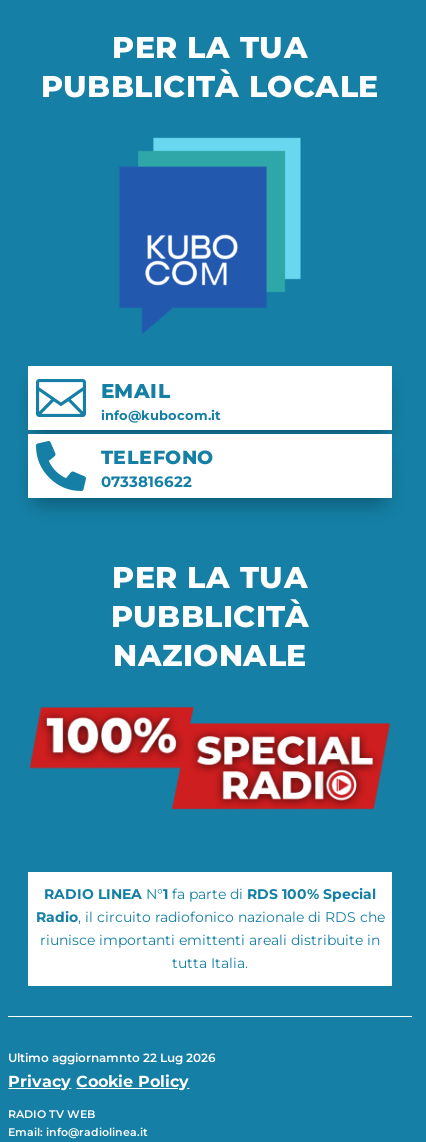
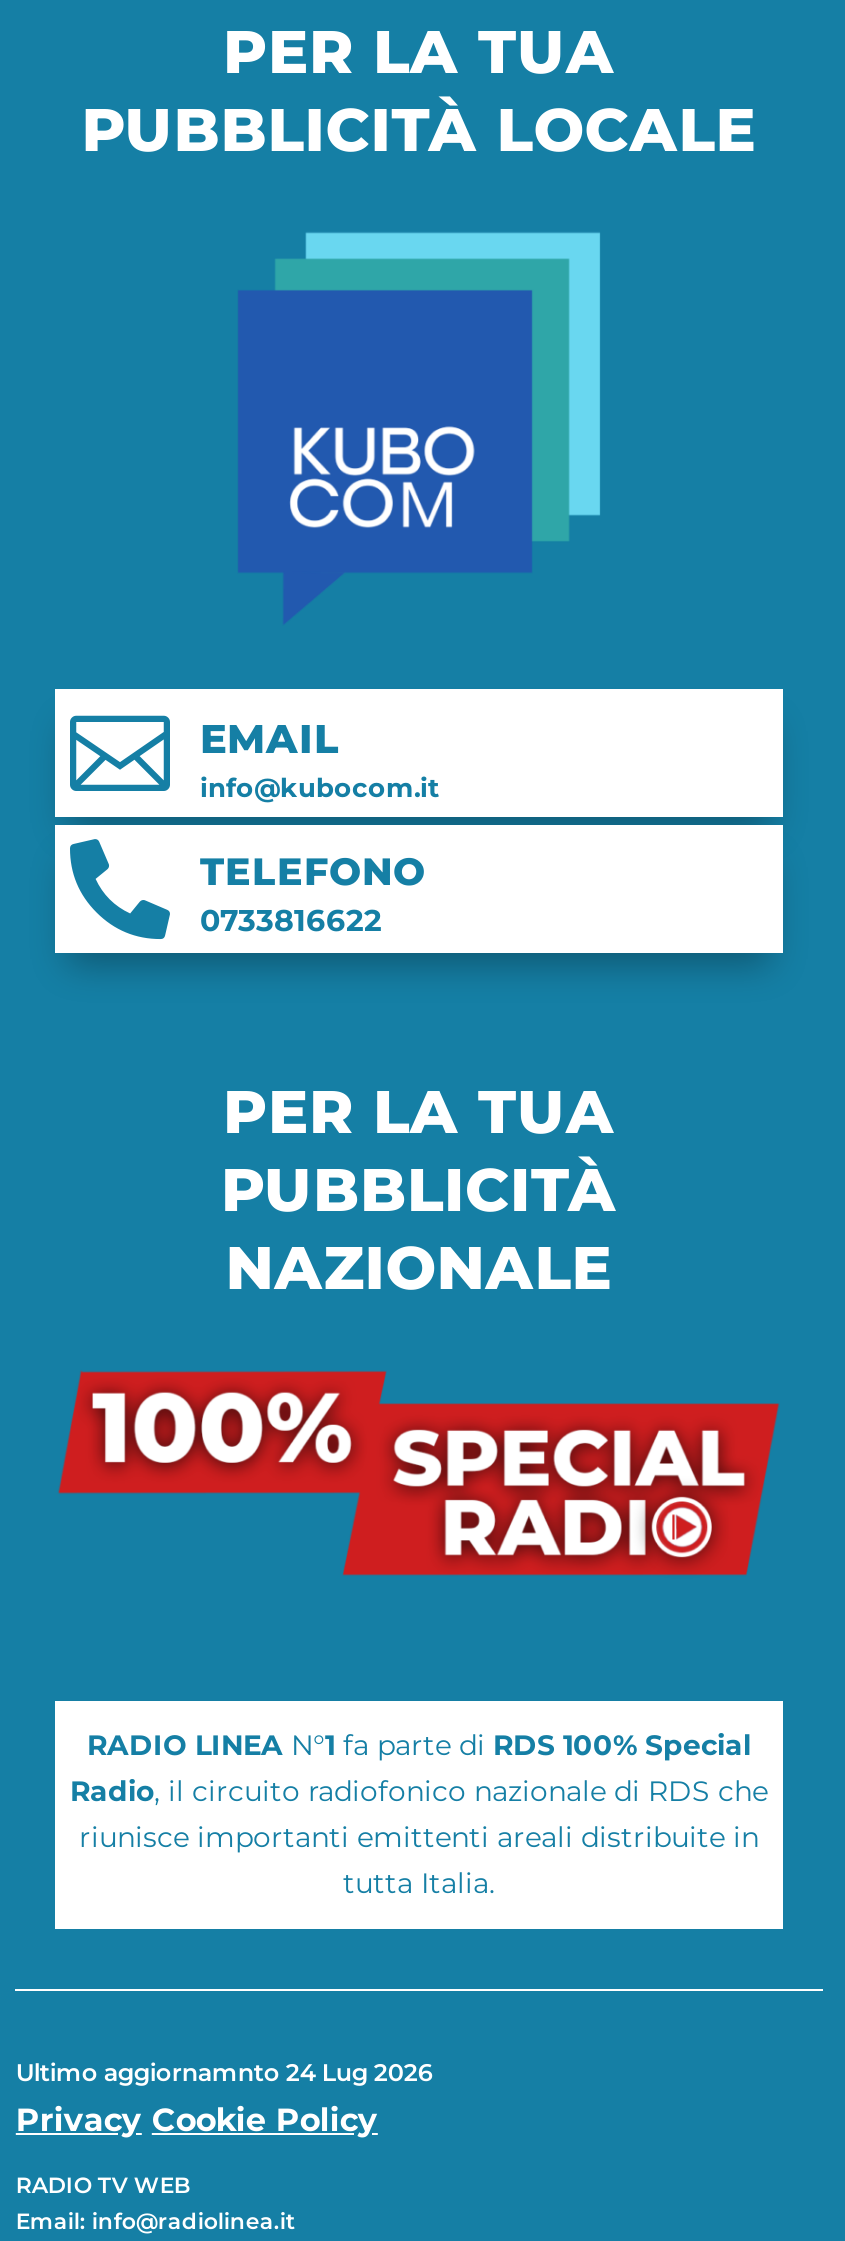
- Ultimo aggiornamnto 22 Lug 2026
+ Ultimo aggiornamnto 24 Lug 2026
